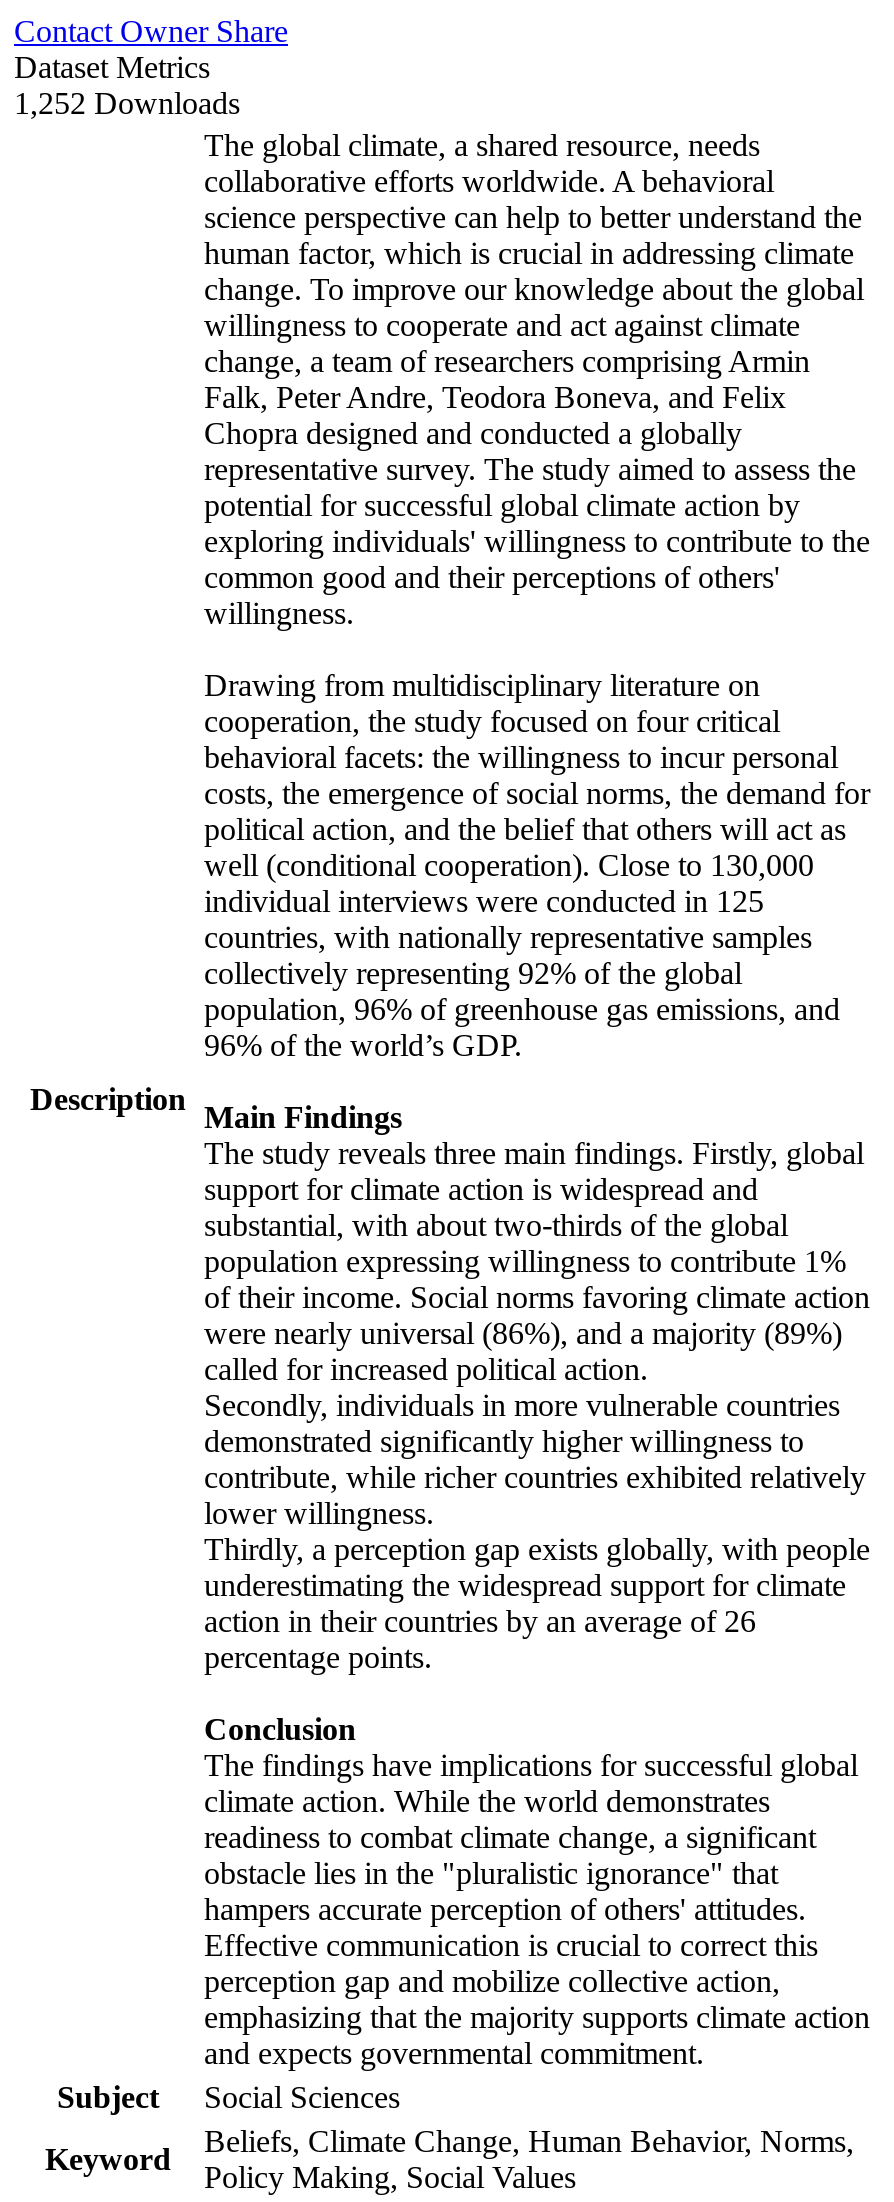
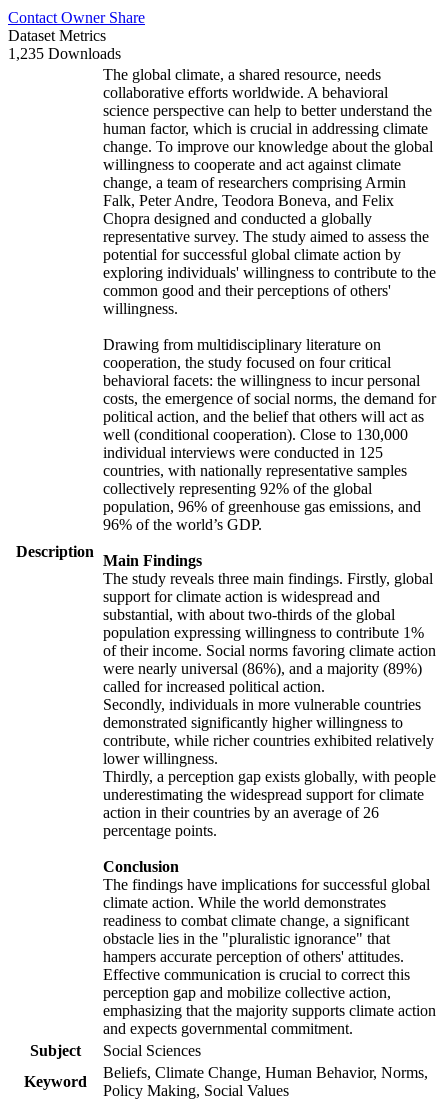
- 1,252 Downloads
+ 1,235 Downloads
